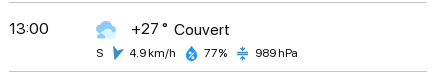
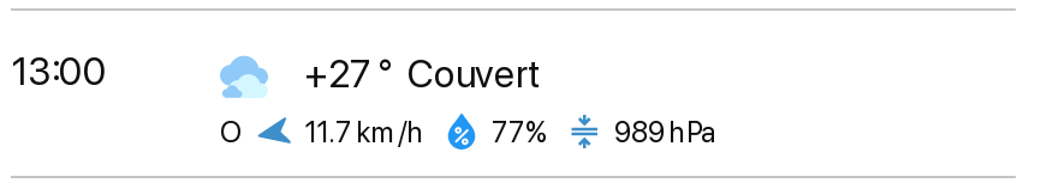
- S
- 4.9 km/h
+ O
+ 11.7 km/h
